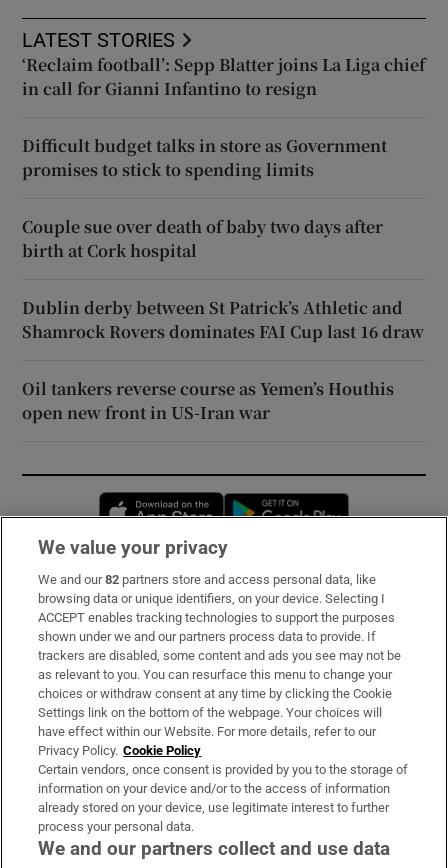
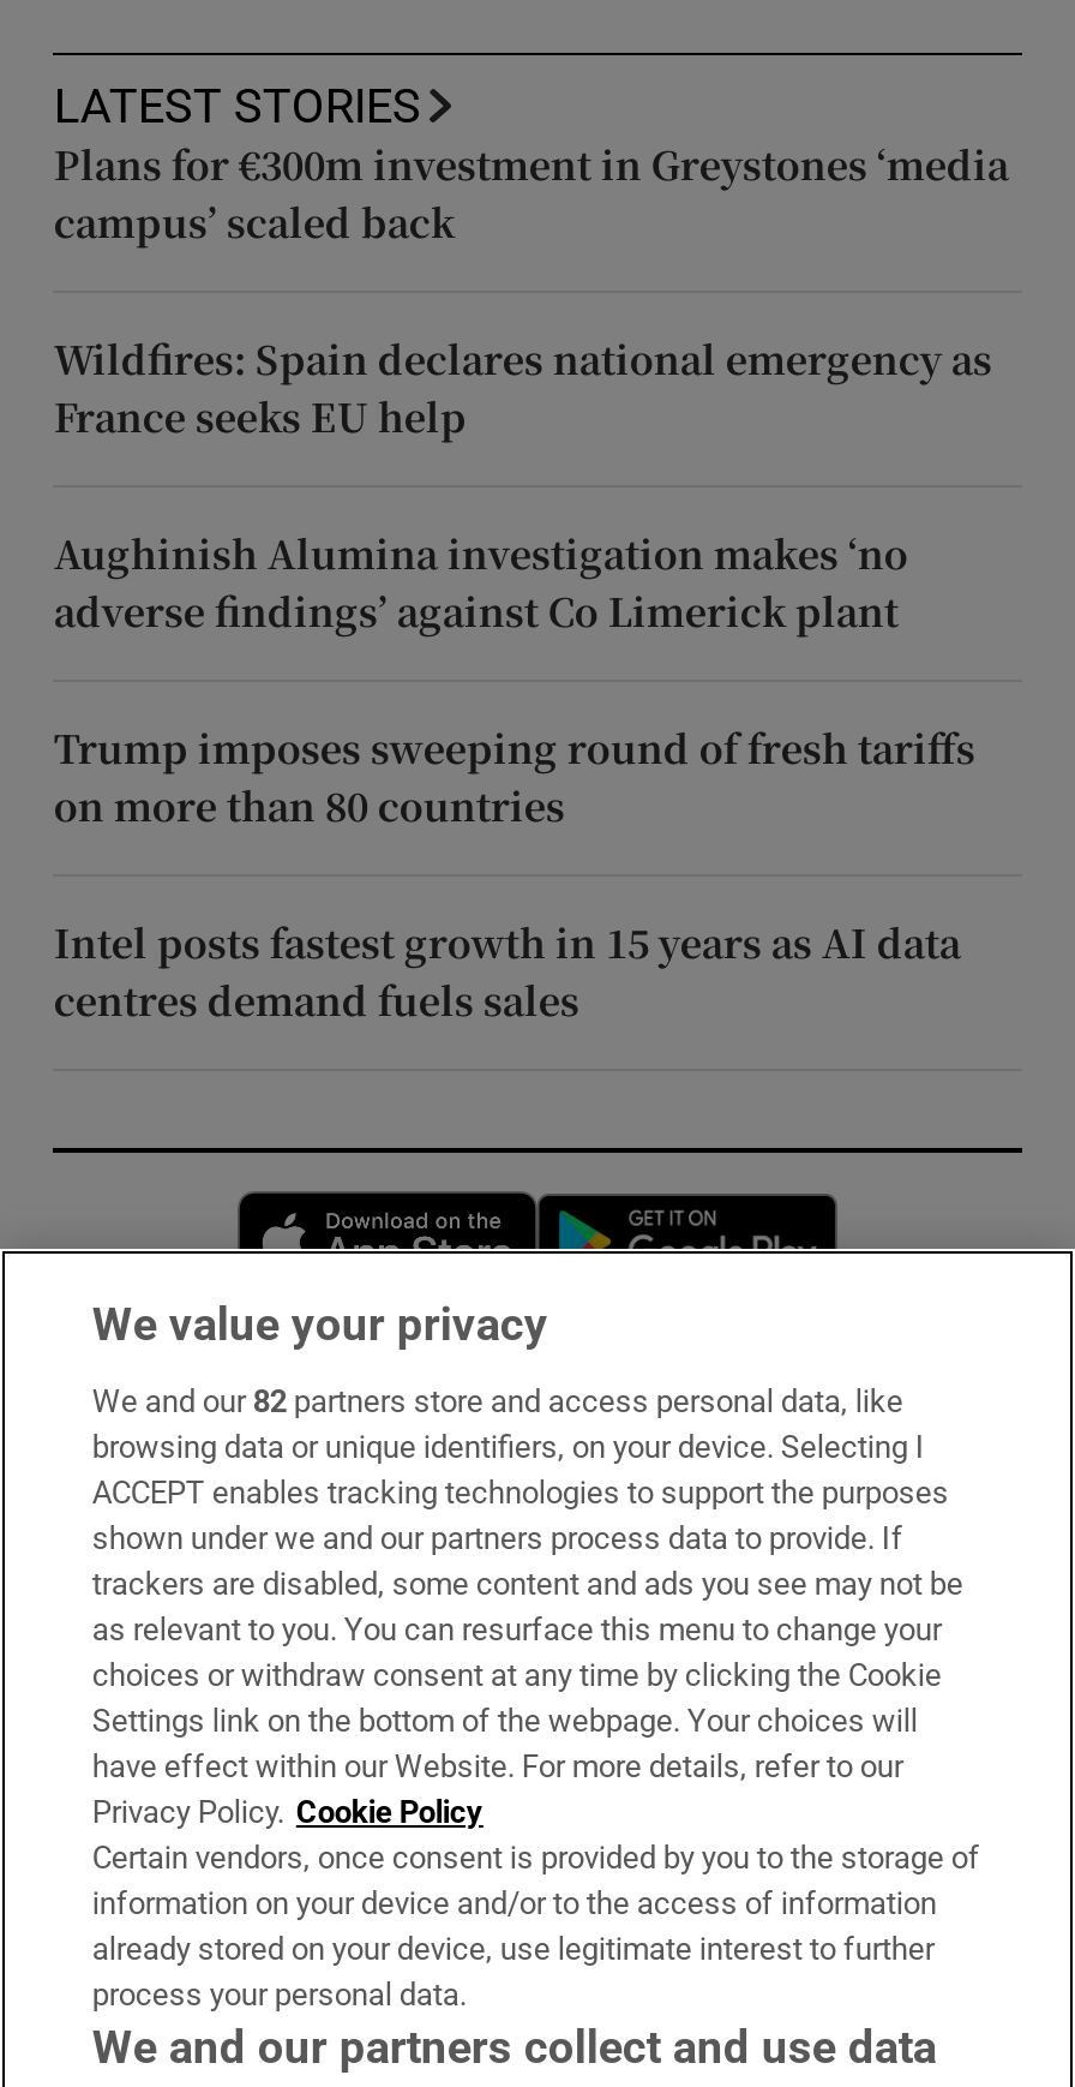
- ‘Reclaim football’: Sepp Blatter joins La Liga chief
- in call for Gianni Infantino to resign
+ Plans for €300m investment in Greystones ‘media
+ campus’ scaled back

- Difficult budget talks in store as Government
- promises to stick to spending limits
+ Wildfires: Spain declares national emergency as
+ France seeks EU help

- Couple sue over death of baby two days after
- birth at Cork hospital
+ Aughinish Alumina investigation makes ‘no
+ adverse findings’ against Co Limerick plant

- Dublin derby between St Patrick’s Athletic and
- Shamrock Rovers dominates FAI Cup last 16 draw
+ Trump imposes sweeping round of fresh tariffs
+ on more than 80 countries

- Oil tankers reverse course as Yemen’s Houthis
- open new front in US-Iran war
+ Intel posts fastest growth in 15 years as AI data
+ centres demand fuels sales
